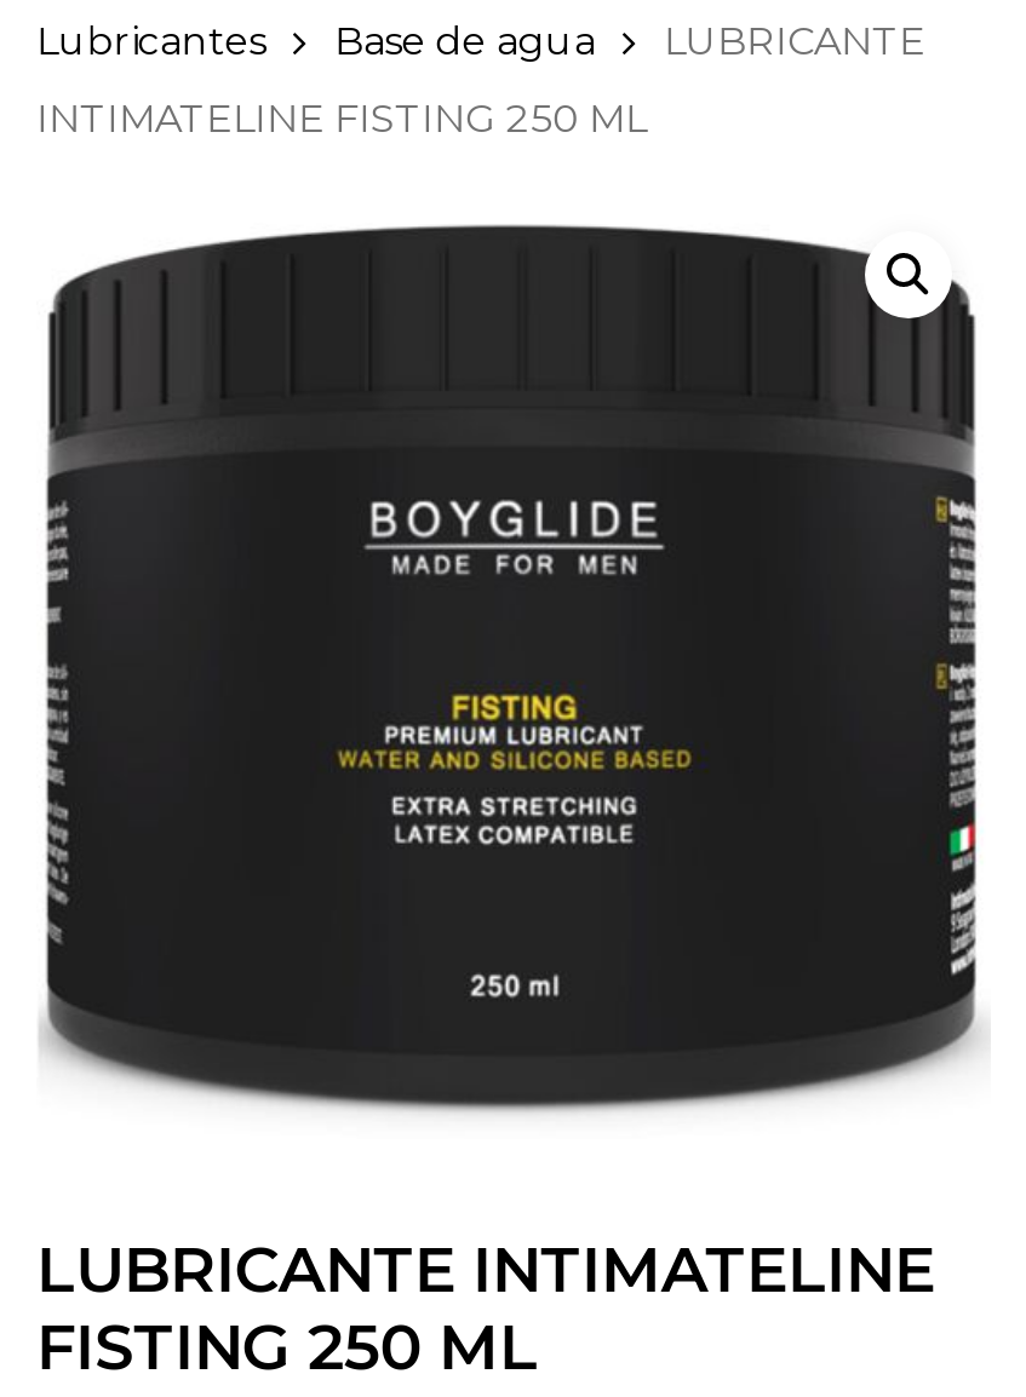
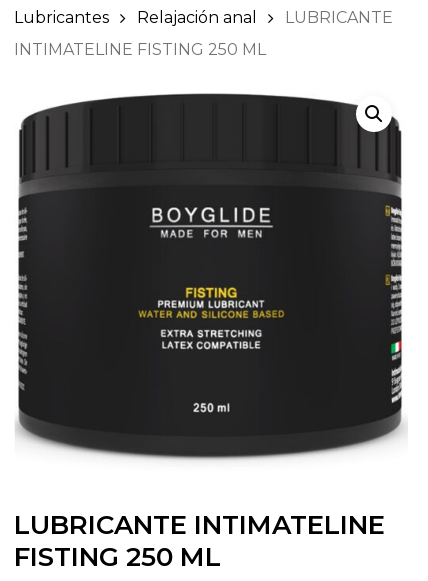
- Base de agua
+ Relajación anal
